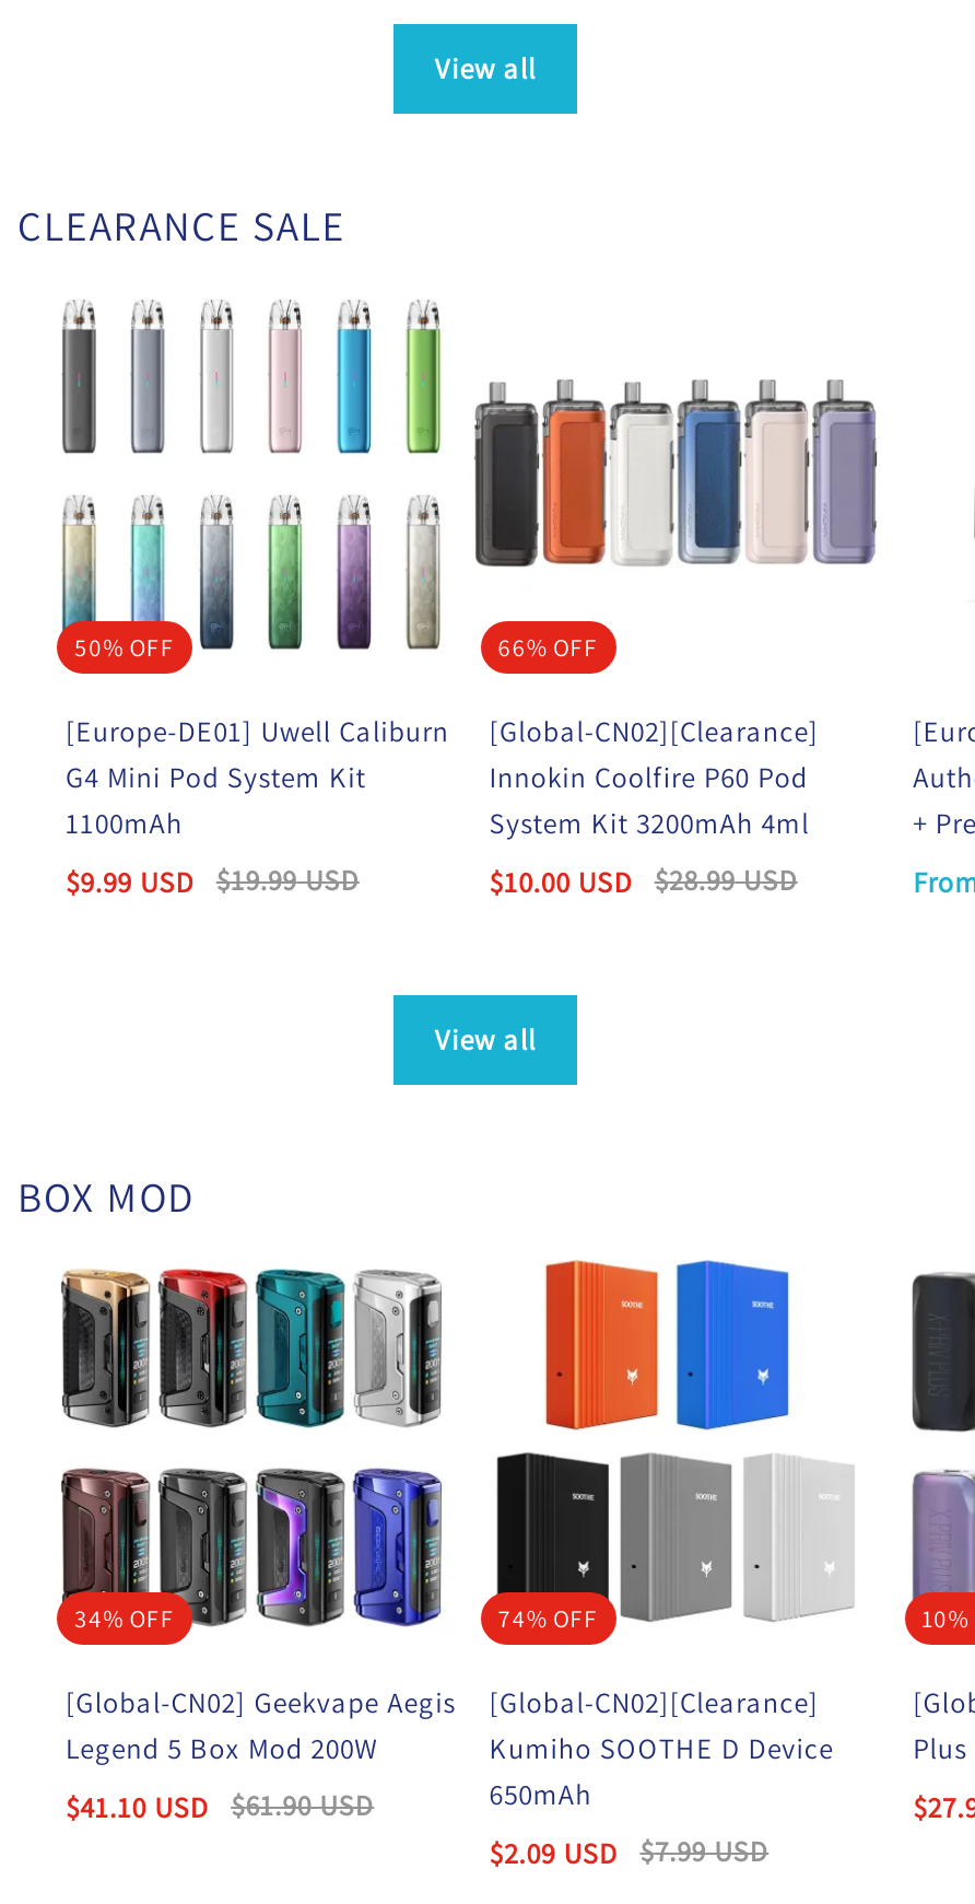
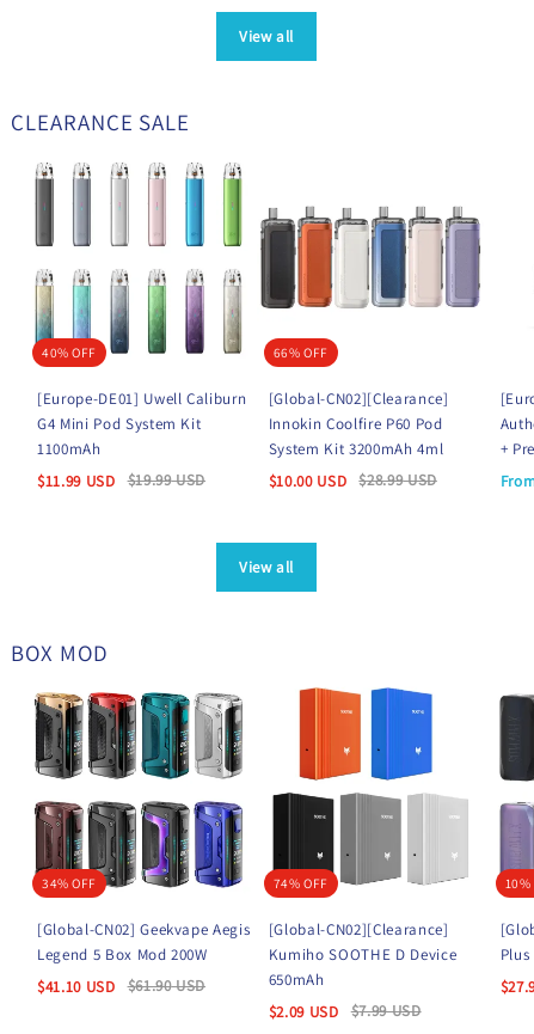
- 50% OFF
+ 40% OFF

- $9.99 USD $19.99USD
+ $11.99 USD $19.99USD
